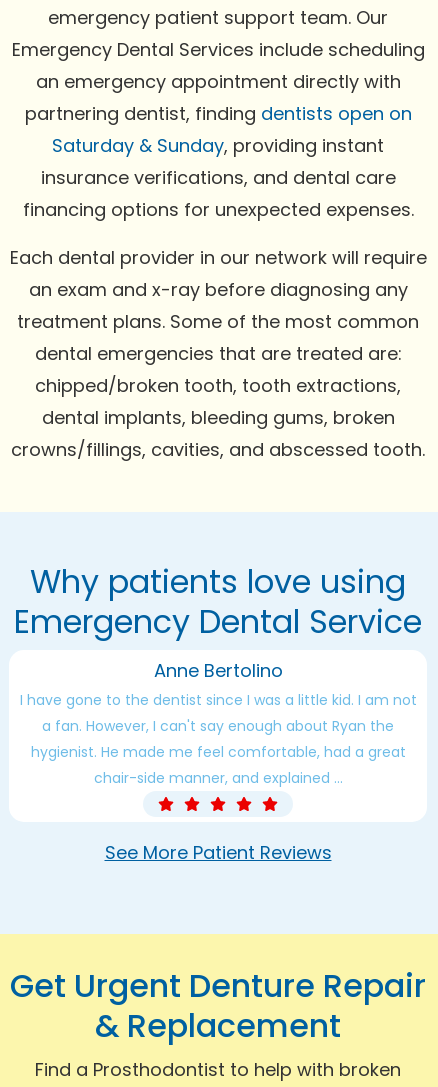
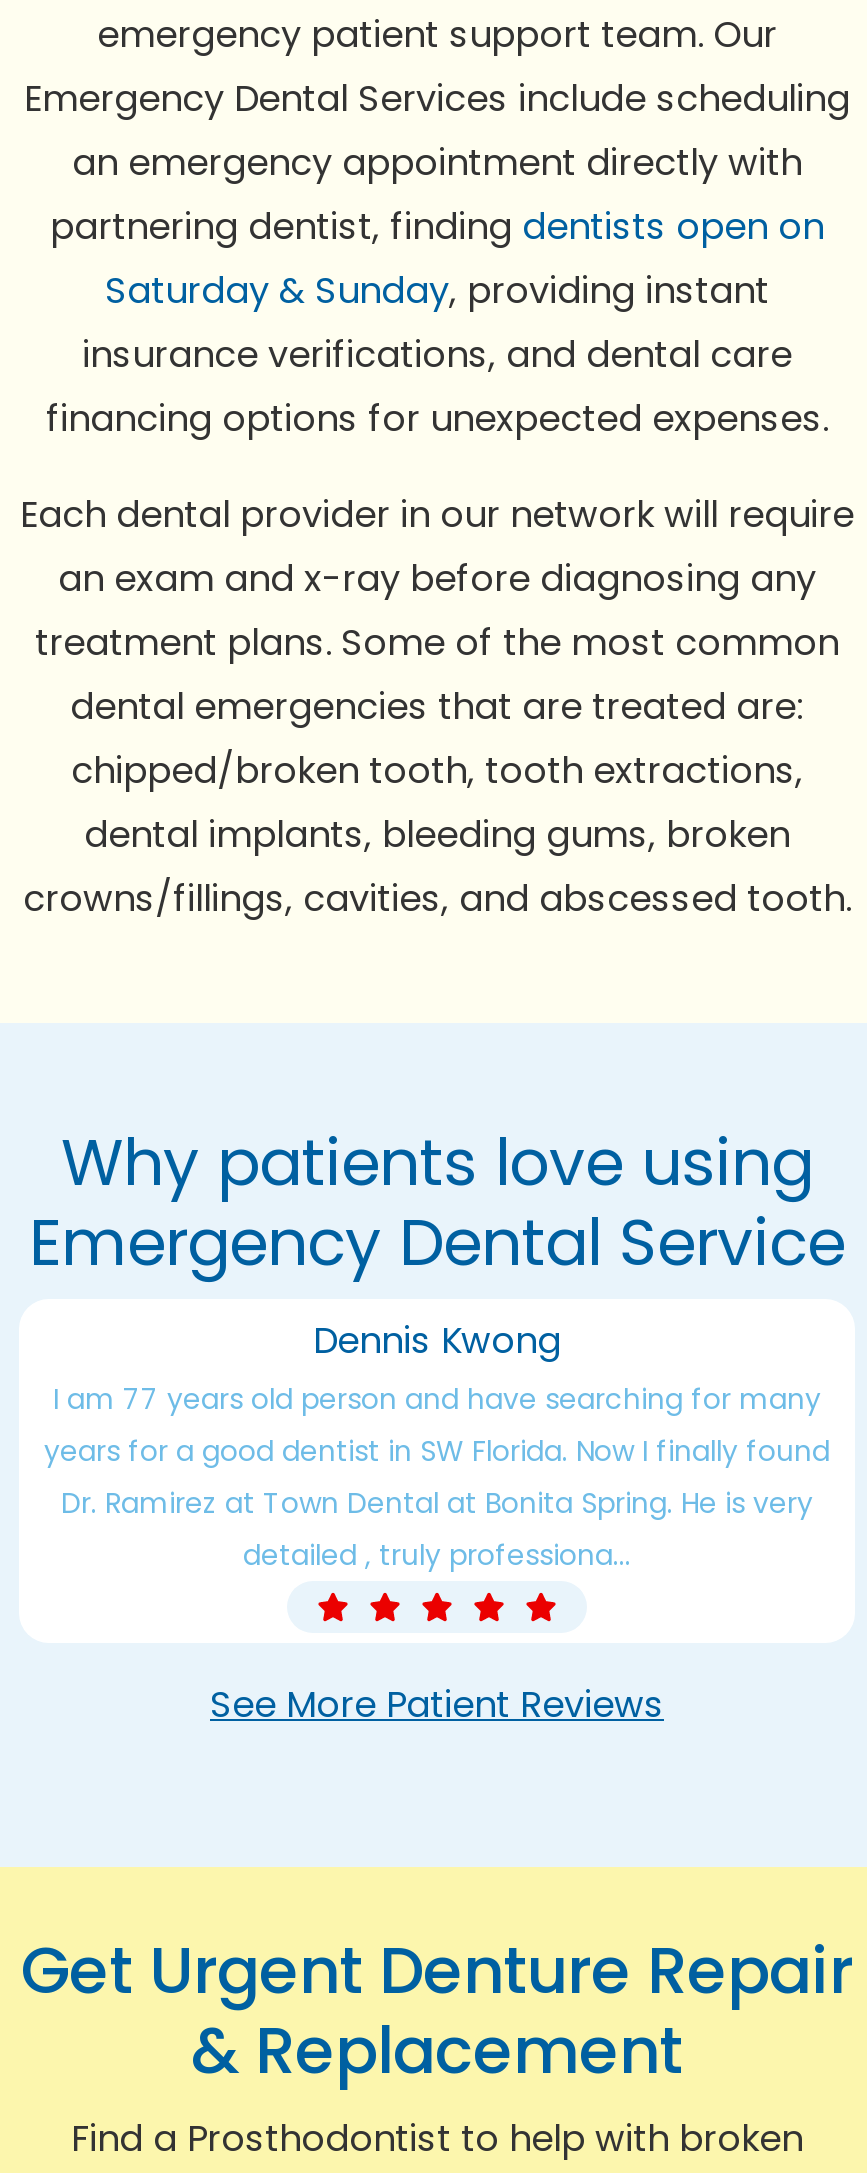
- Anne Bertolino
- I have gone to the dentist since I was a little kid. I am not
- a fan. However, I can't say enough about Ryan the
- hygienist. He made me feel comfortable, had a great
- chair-side manner, and explained ...
+ Dennis Kwong
+ I am 77 years old person and have searching for many
+ years for a good dentist in SW Florida. Now I finally found
+ Dr. Ramirez at Town Dental at Bonita Spring. He is very
+ detailed , truly professiona...
